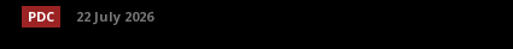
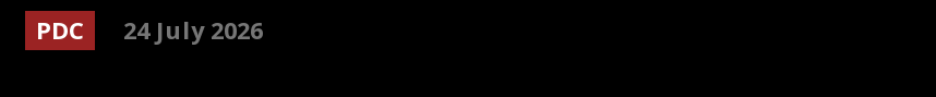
- PDC 22 July 2026
+ PDC 24 July 2026
